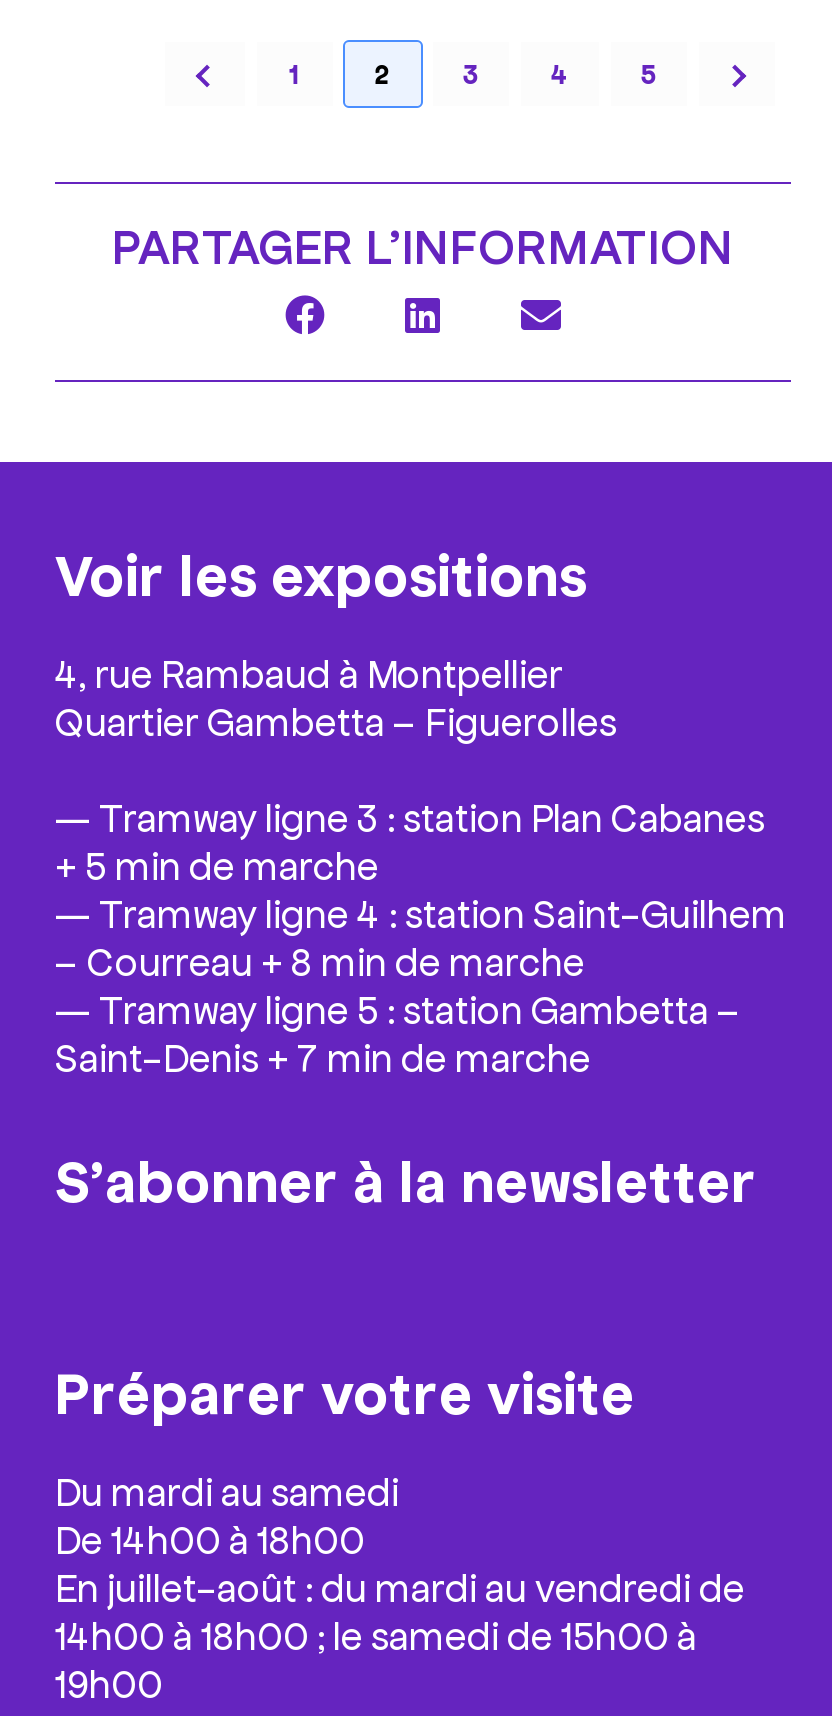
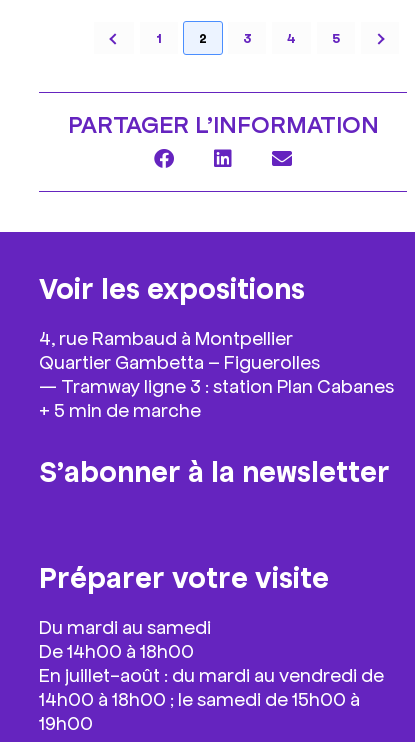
- — Tramway ligne 4 : station Saint-Guilhem
- – Courreau + 8 min de marche
- — Tramway ligne 5 : station Gambetta –
- Saint-Denis + 7 min de marche
